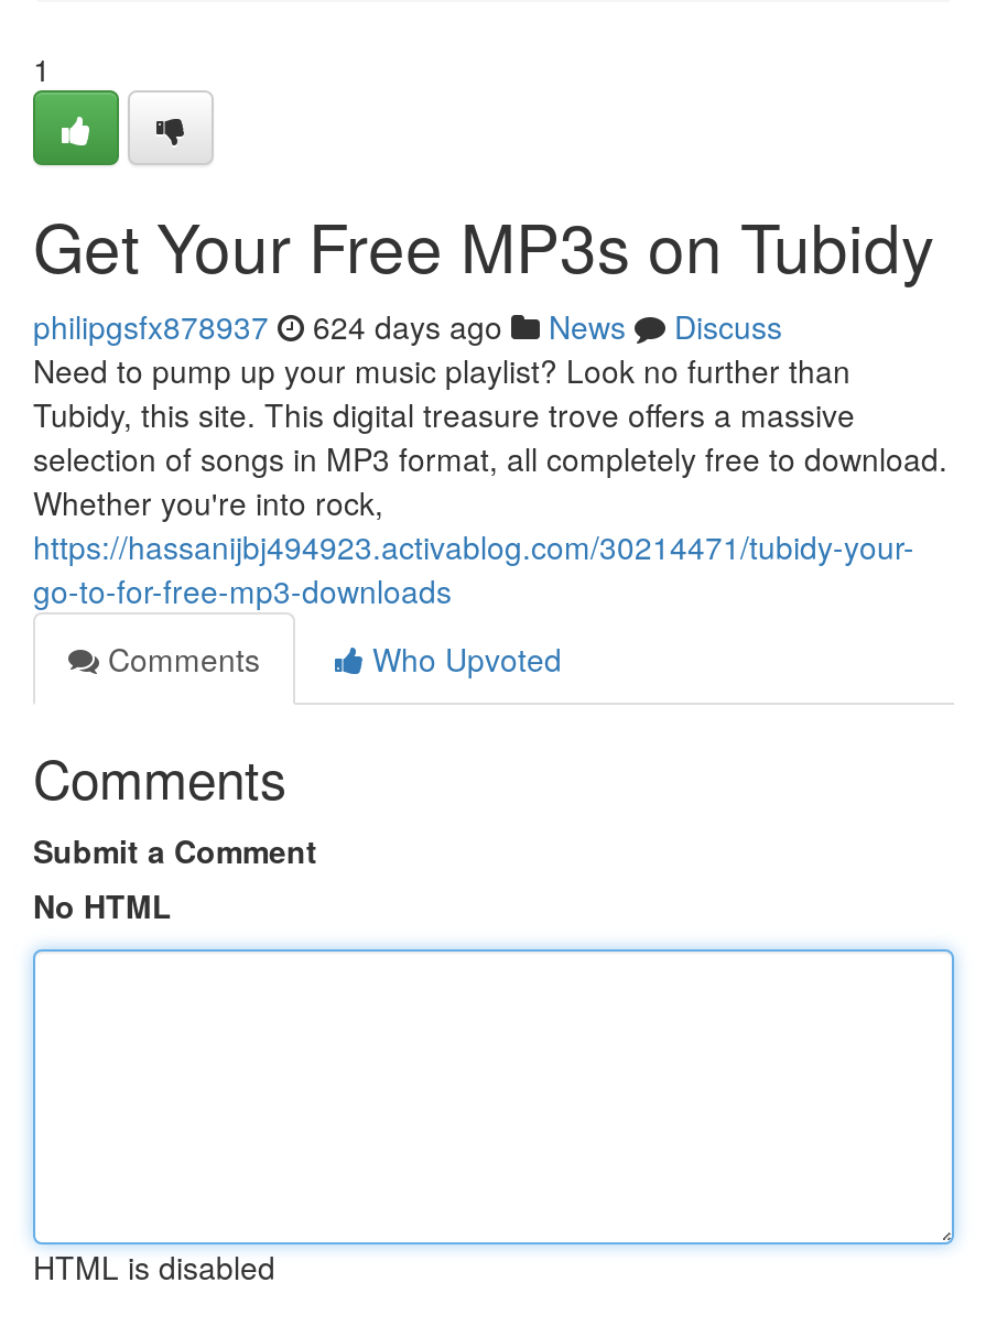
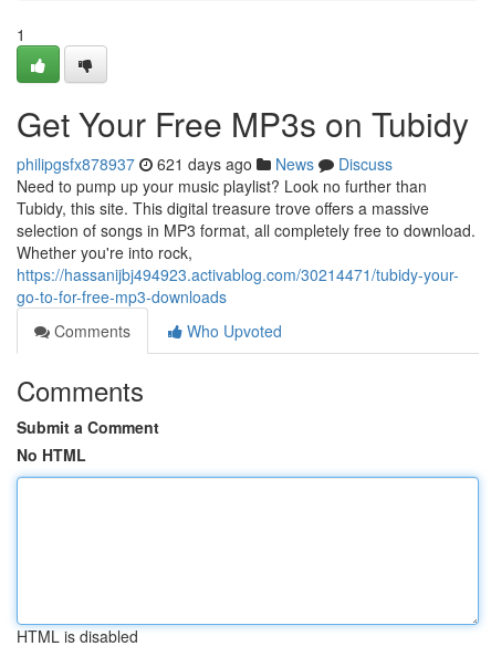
- philipgsfx878937 624 days ago News Discuss
+ philipgsfx878937 621 days ago News Discuss
